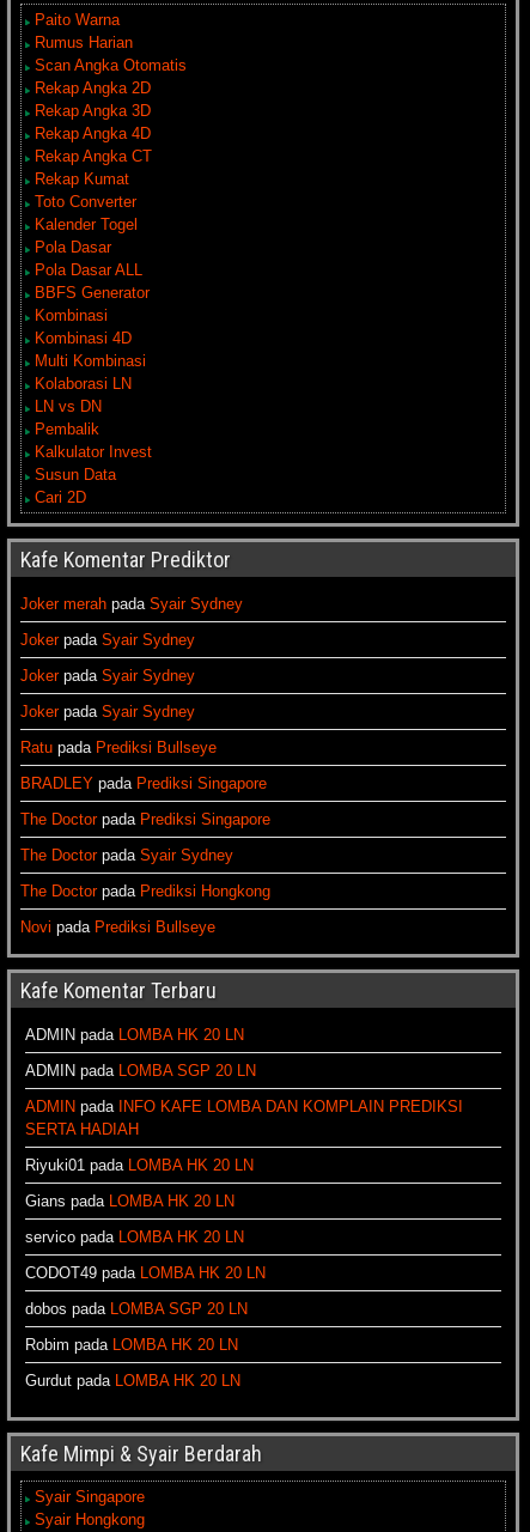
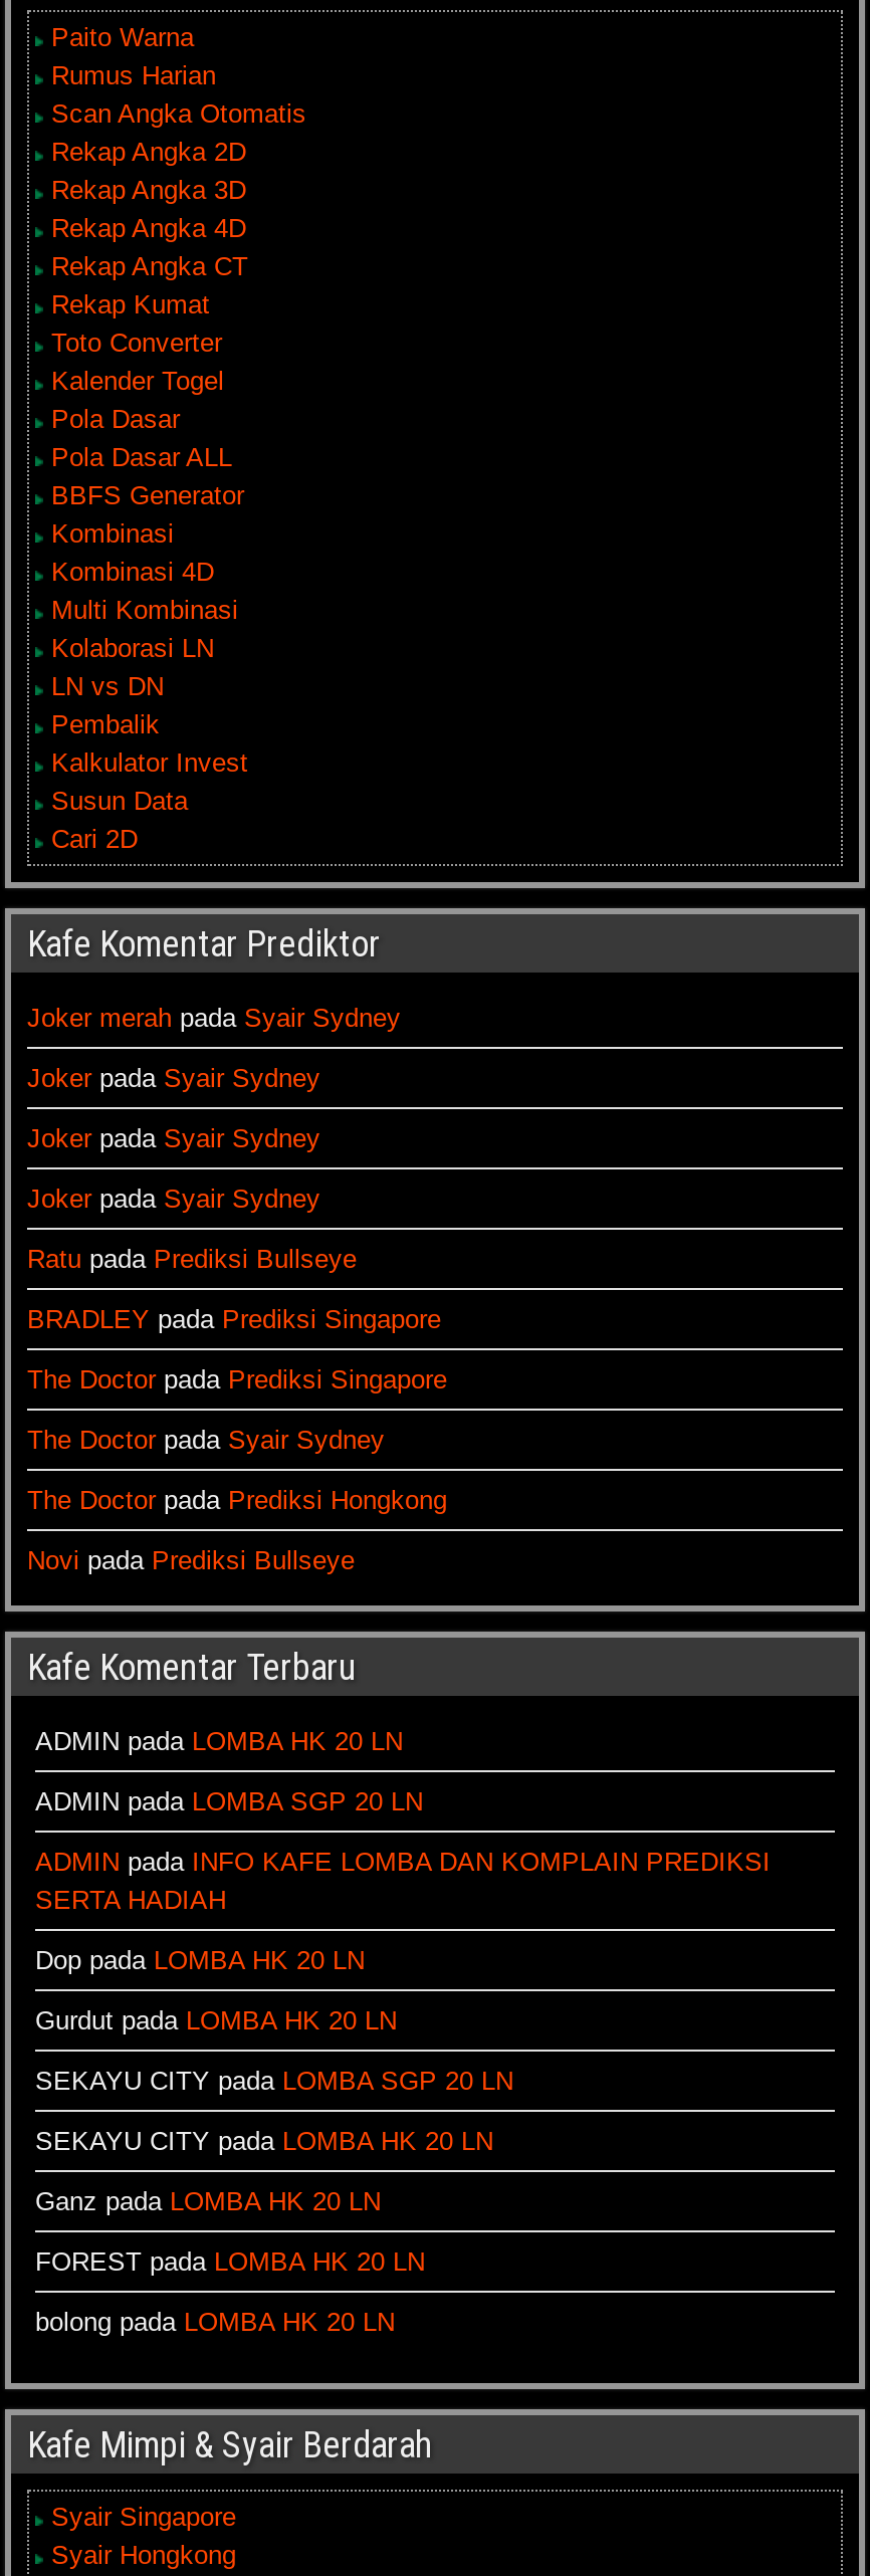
- Riyuki01 pada LOMBA HK 20 LN
- Gians pada LOMBA HK 20 LN
- servico pada LOMBA HK 20 LN
- CODOT49 pada LOMBA HK 20 LN
- dobos pada LOMBA SGP 20 LN
- Robim pada LOMBA HK 20 LN
+ Dop pada LOMBA HK 20 LN

moved up: Gurdut pada LOMBA HK 20 LN

+ SEKAYU CITY pada LOMBA SGP 20 LN
+ SEKAYU CITY pada LOMBA HK 20 LN
+ Ganz pada LOMBA HK 20 LN
+ FOREST pada LOMBA HK 20 LN
+ bolong pada LOMBA HK 20 LN
